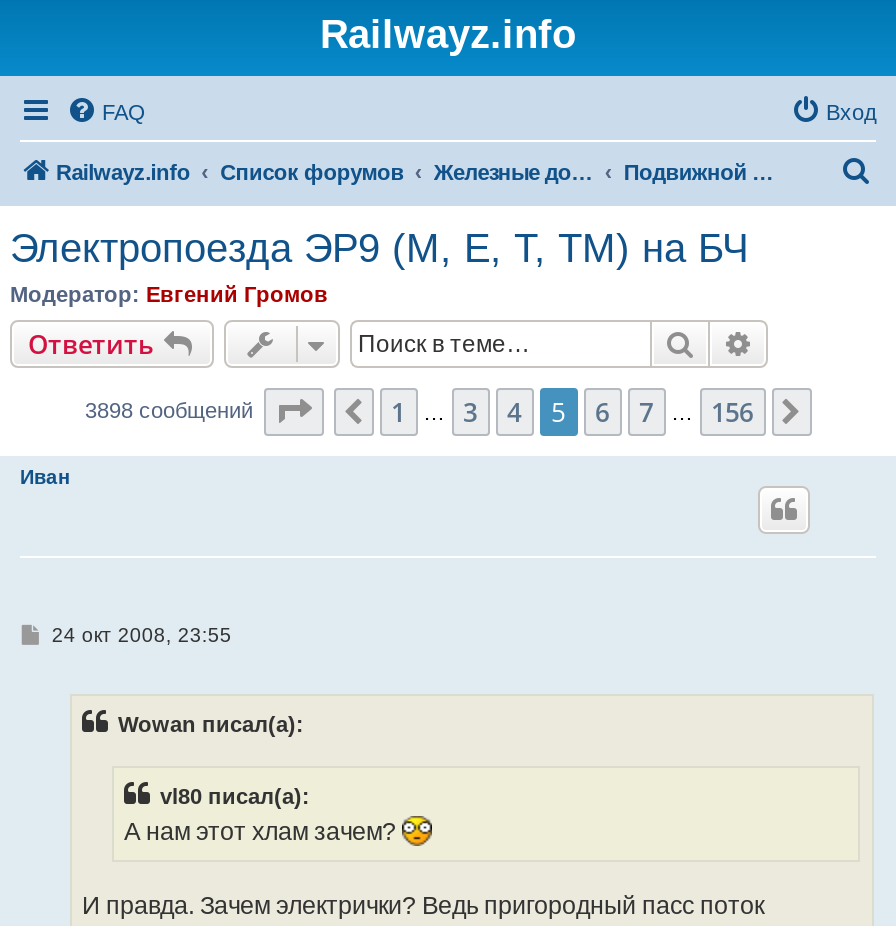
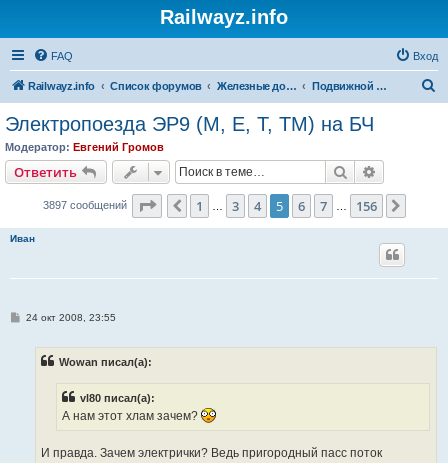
- 3898 сообщений
+ 3897 сообщений
